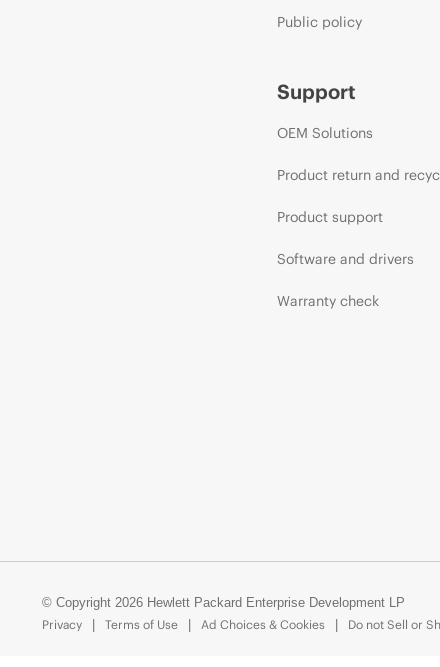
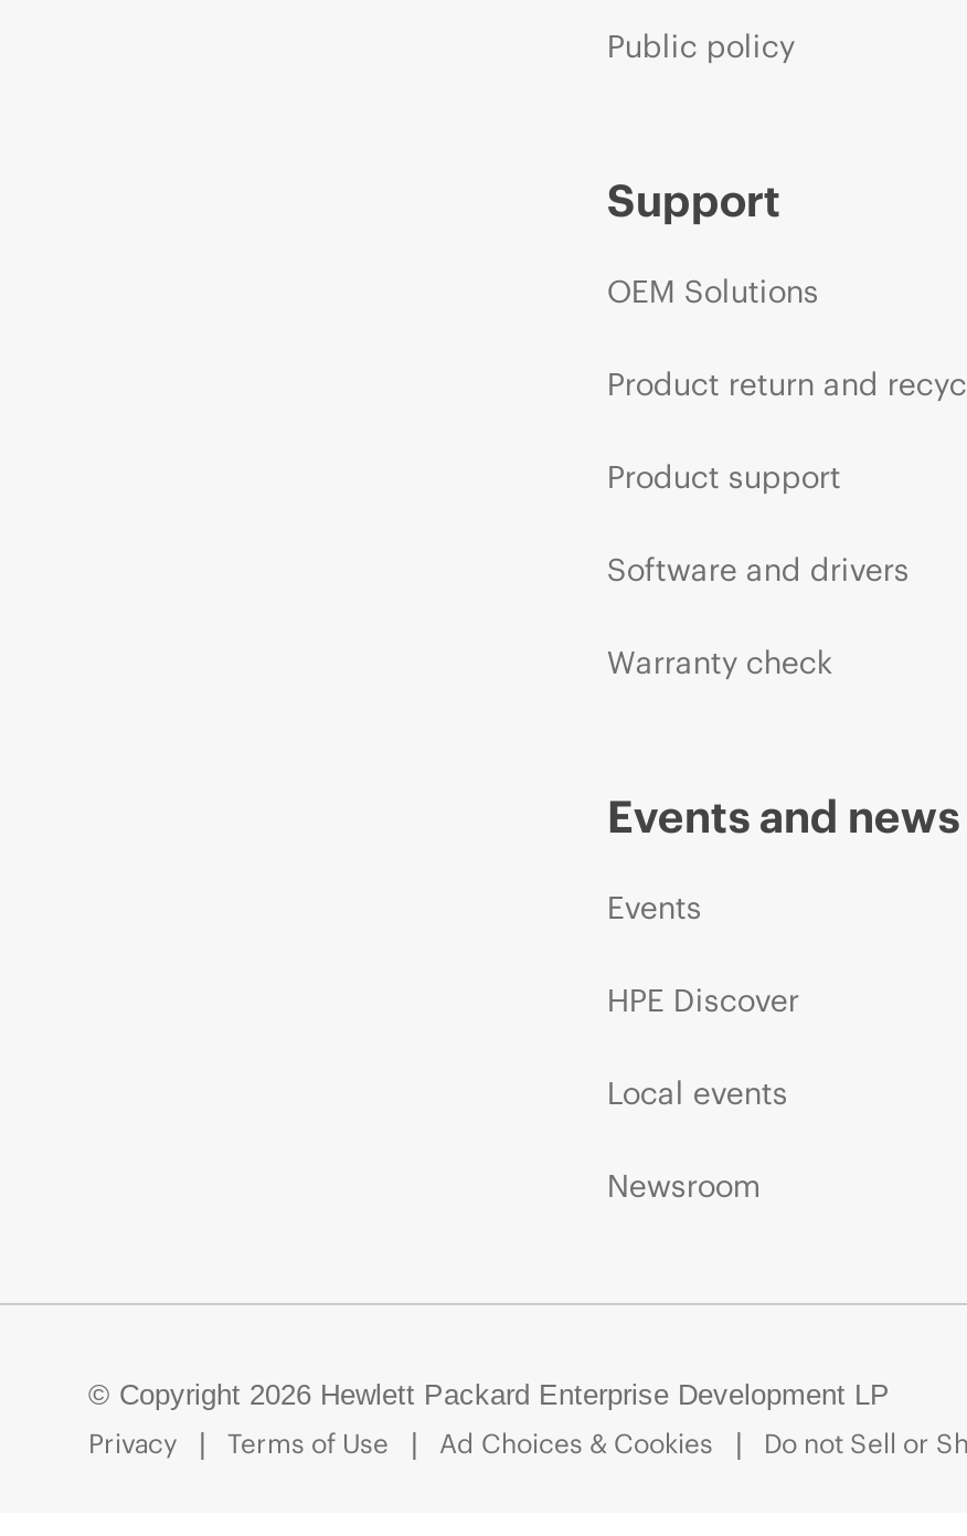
+ Events and news
+ Events
+ HPE Discover
+ Local events
+ Newsroom
